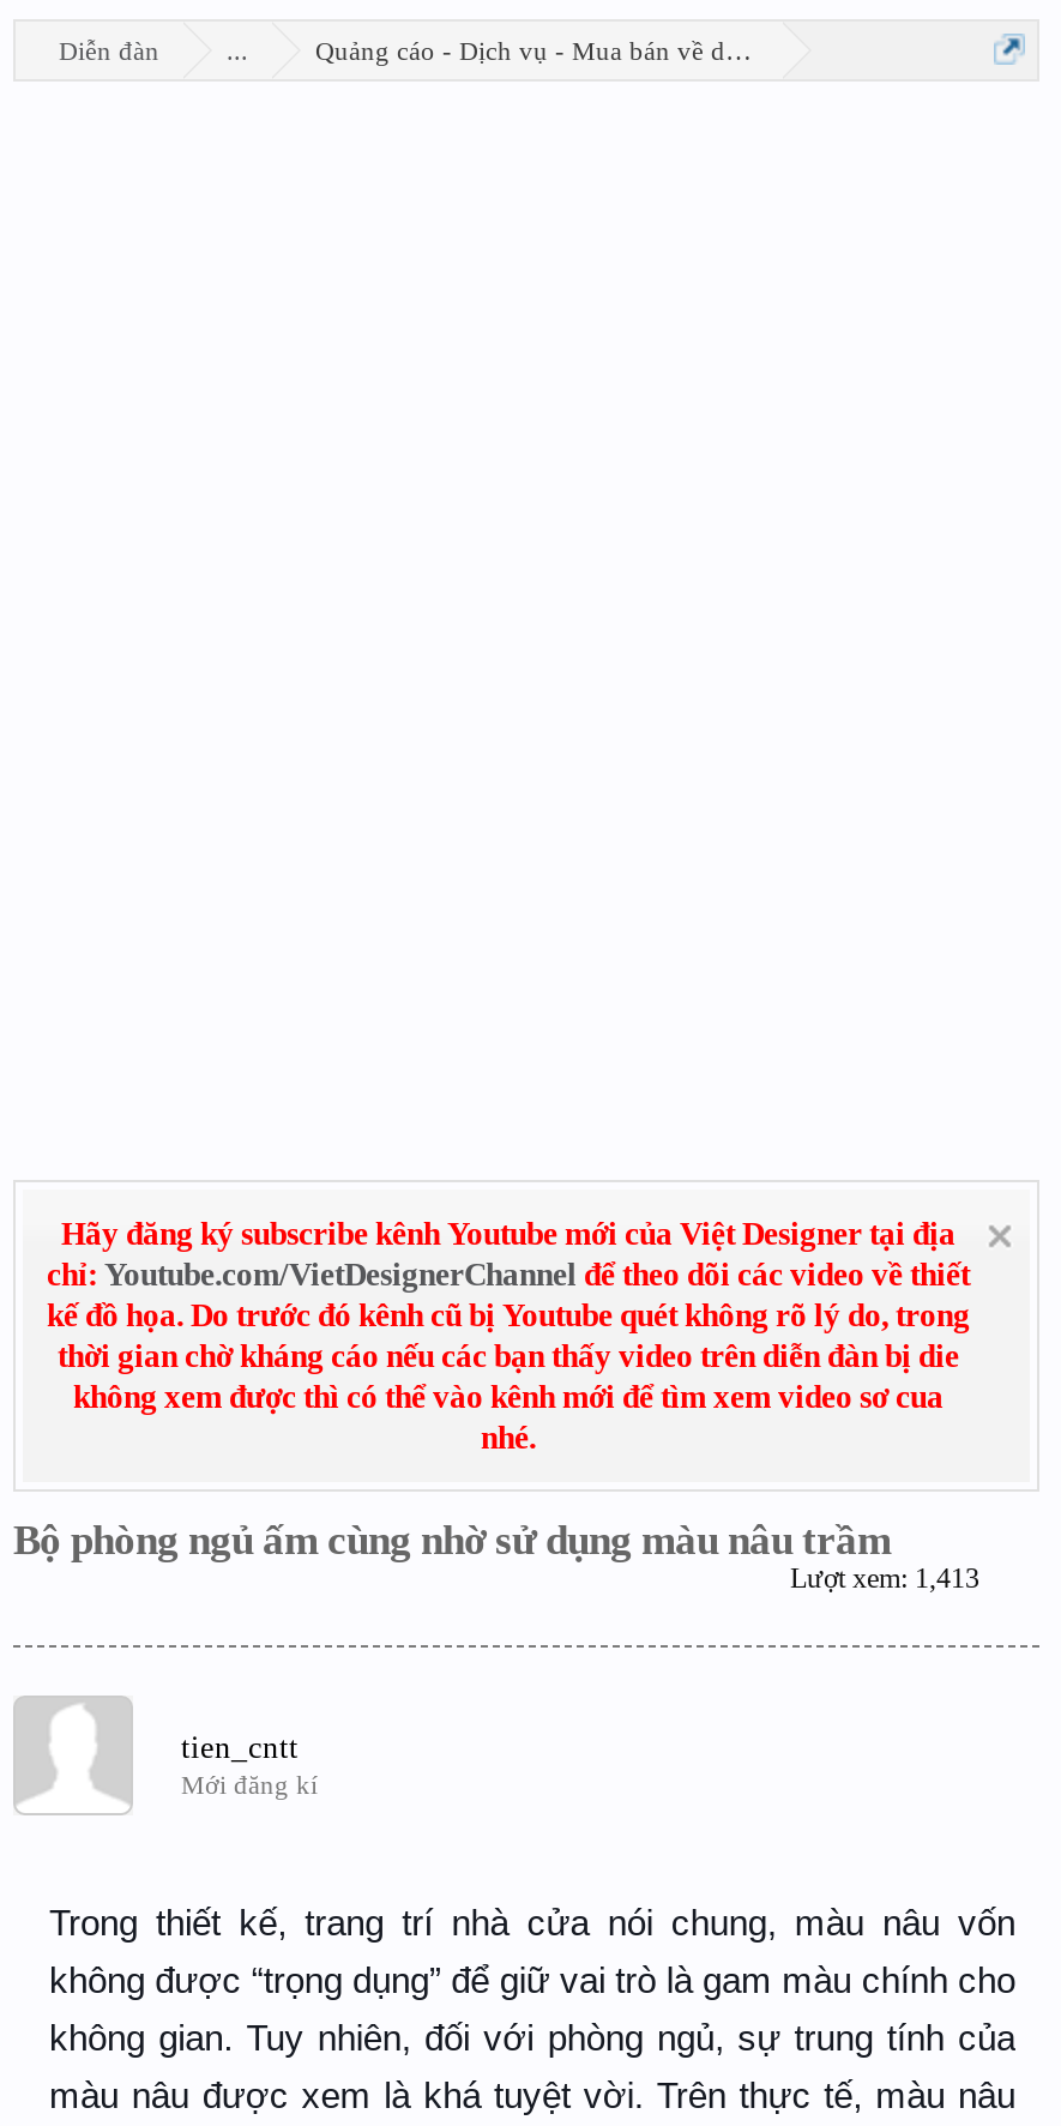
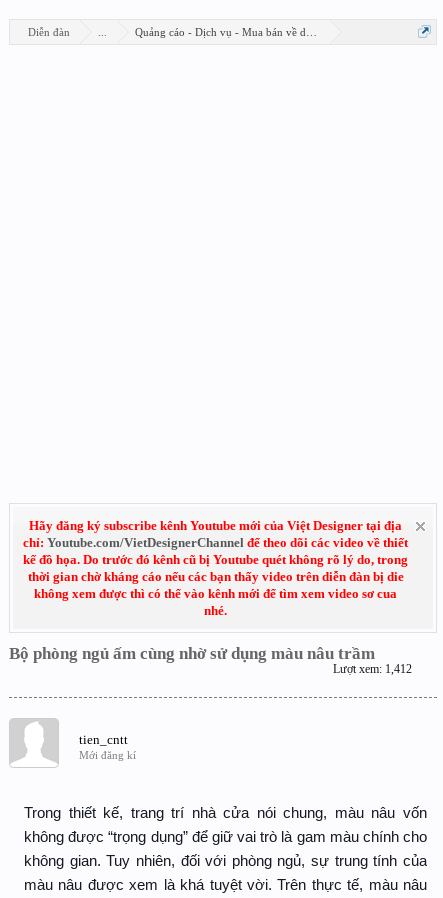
- Lượt xem: 1,413
+ Lượt xem: 1,412
